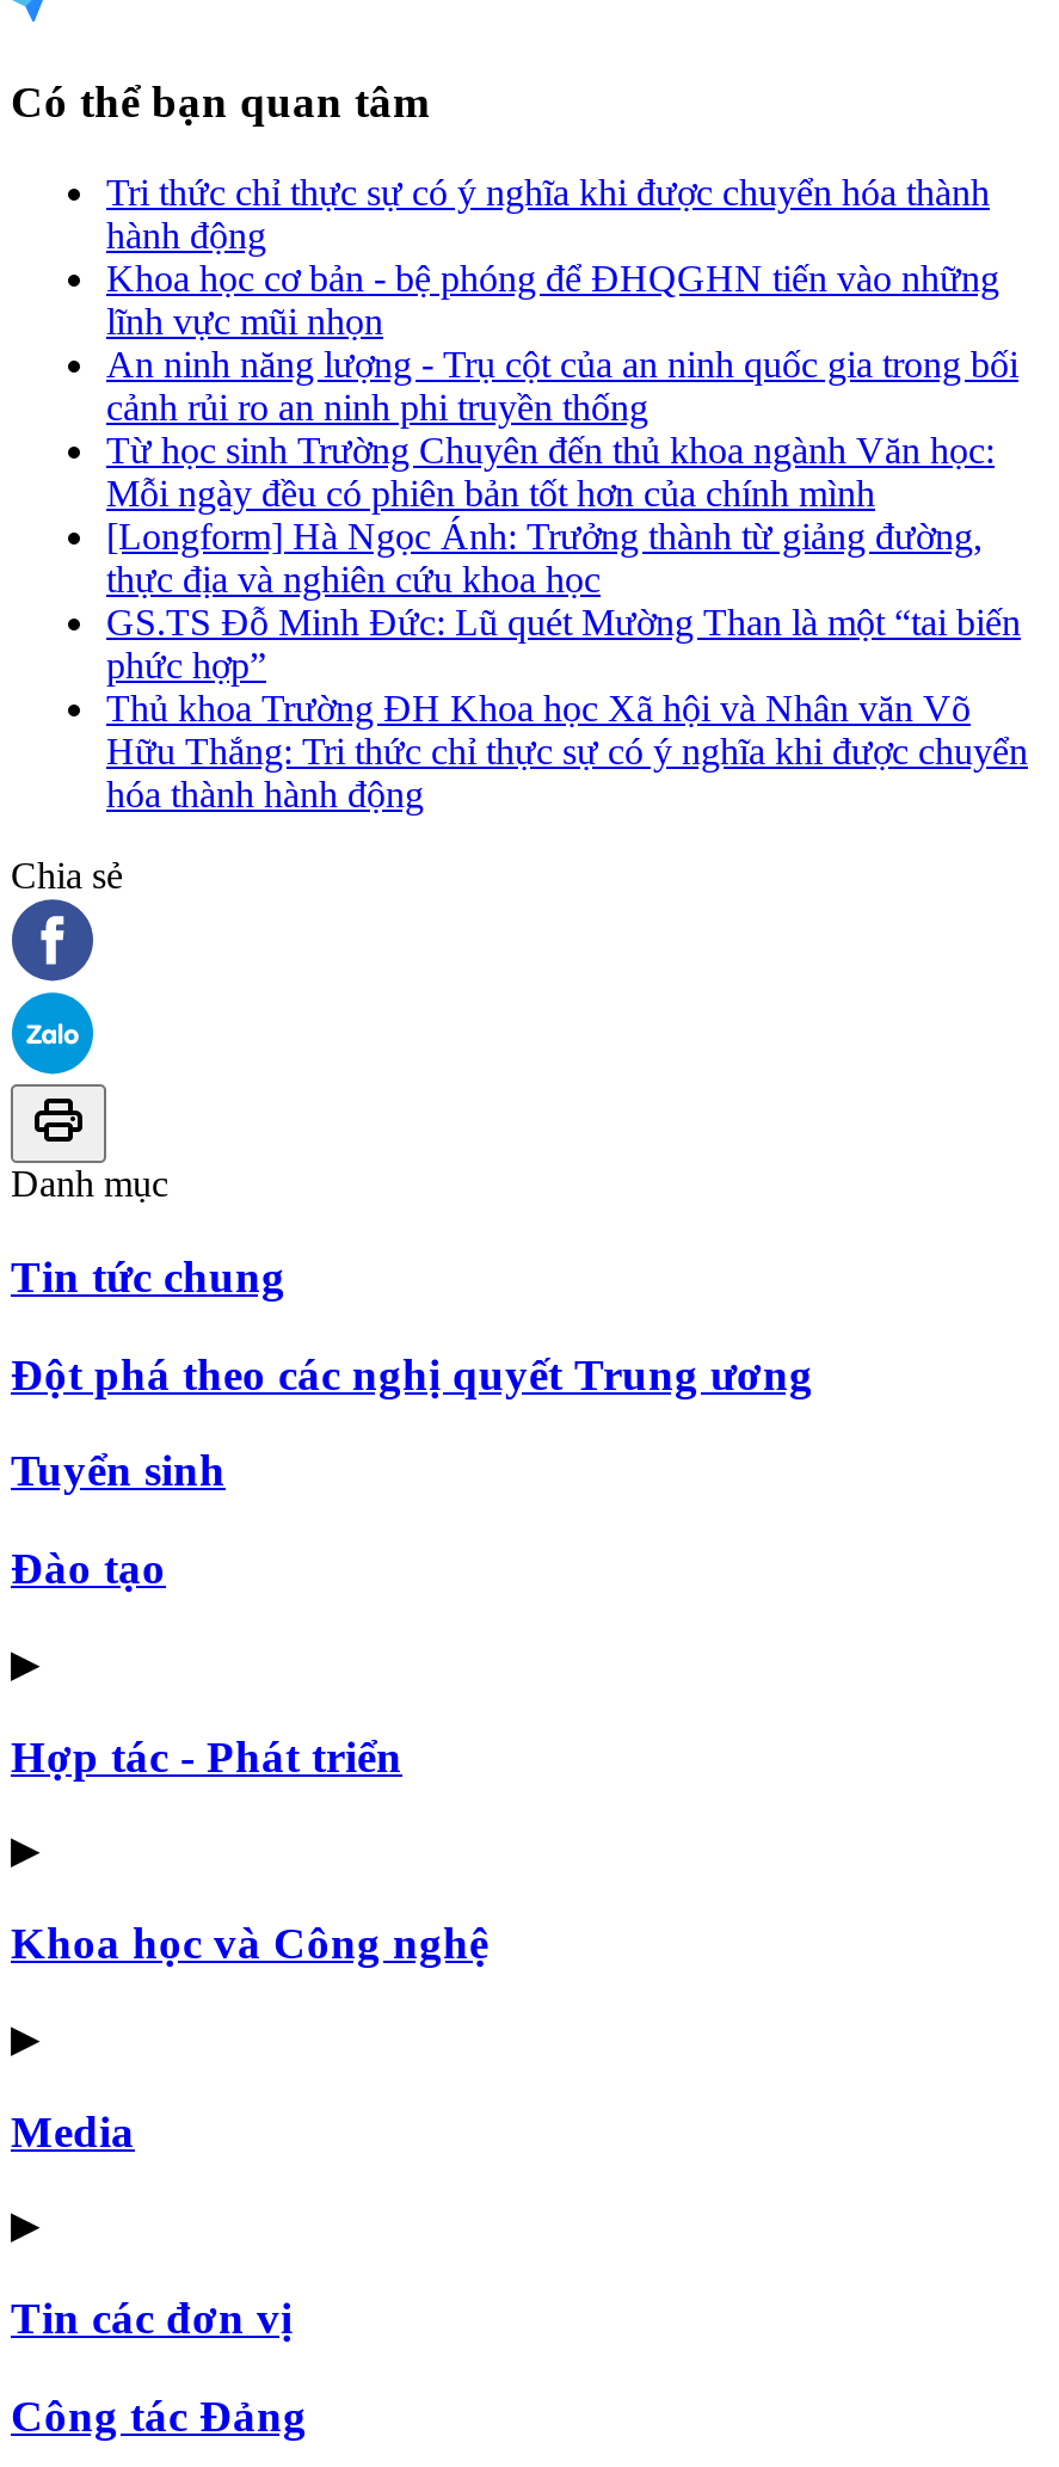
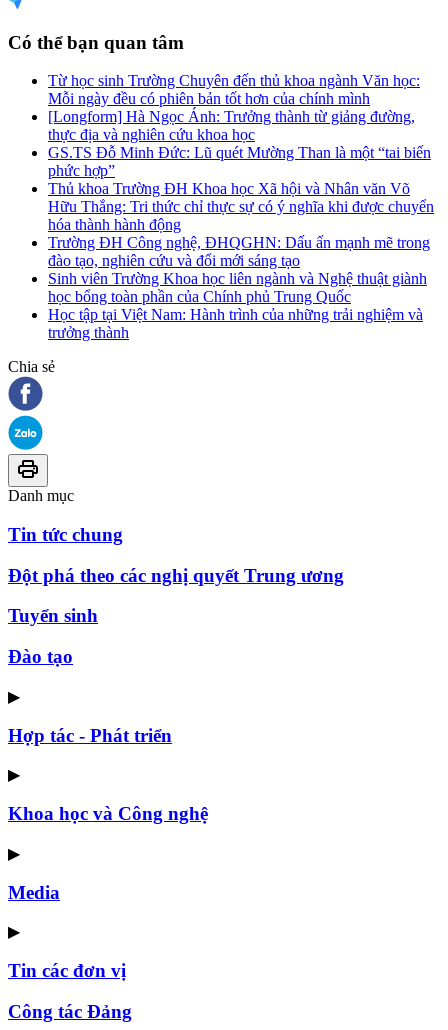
- Tri thức chỉ thực sự có ý nghĩa khi được chuyển hóa thành
- hành động
- Khoa học cơ bản - bệ phóng để ĐHQGHN tiến vào những
- lĩnh vực mũi nhọn
- An ninh năng lượng - Trụ cột của an ninh quốc gia trong bối
- cảnh rủi ro an ninh phi truyền thống

moved up: Từ học sinh Trường Chuyên đến thủ khoa ngành Văn học: | Mỗi ngày đều có phiên bản tốt hơn của chính mình | [Longform] Hà Ngọc Ánh: Trưởng thành từ giảng đường, | ... | Hữu Thắng: Tri thức chỉ thực sự có ý nghĩa khi được chuyển | hóa thành hành động

+ Trường ĐH Công nghệ, ĐHQGHN: Dấu ấn mạnh mẽ trong
+ đào tạo, nghiên cứu và đổi mới sáng tạo
+ Sinh viên Trường Khoa học liên ngành và Nghệ thuật giành
+ học bổng toàn phần của Chính phủ Trung Quốc
+ Học tập tại Việt Nam: Hành trình của những trải nghiệm và
+ trưởng thành
